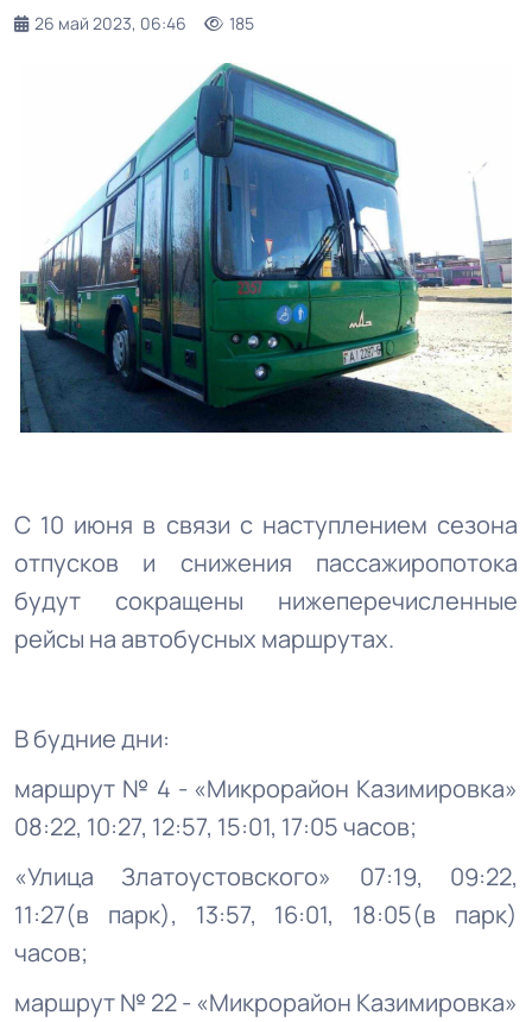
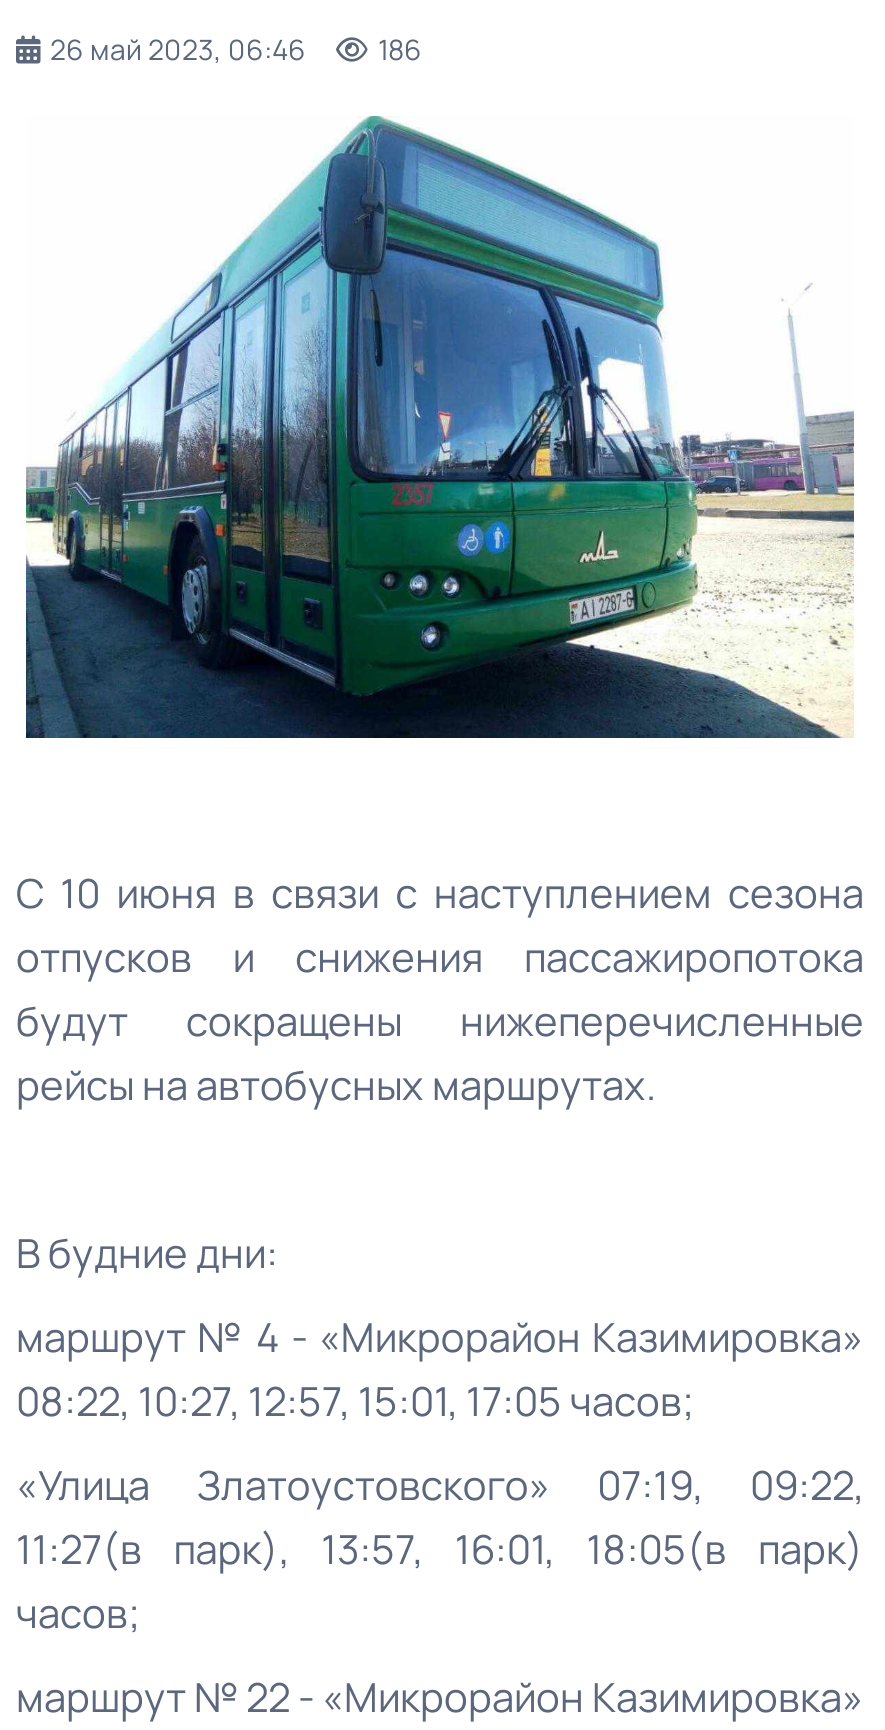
- 26 май 2023, 06:46 185
+ 26 май 2023, 06:46 186
